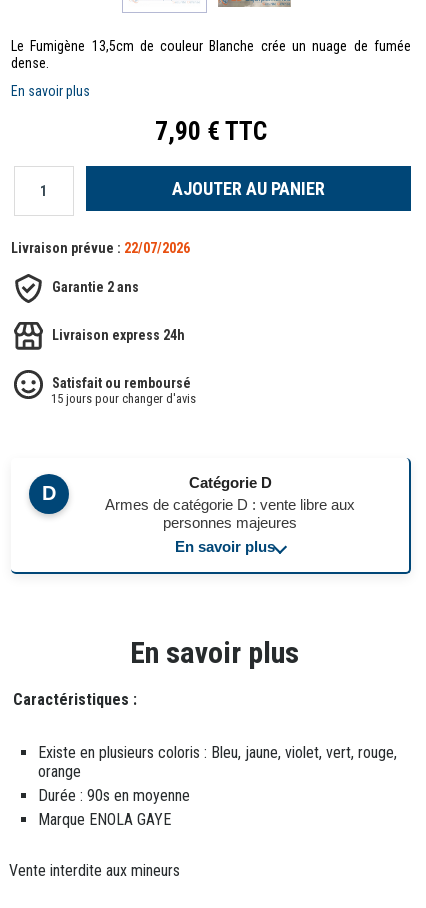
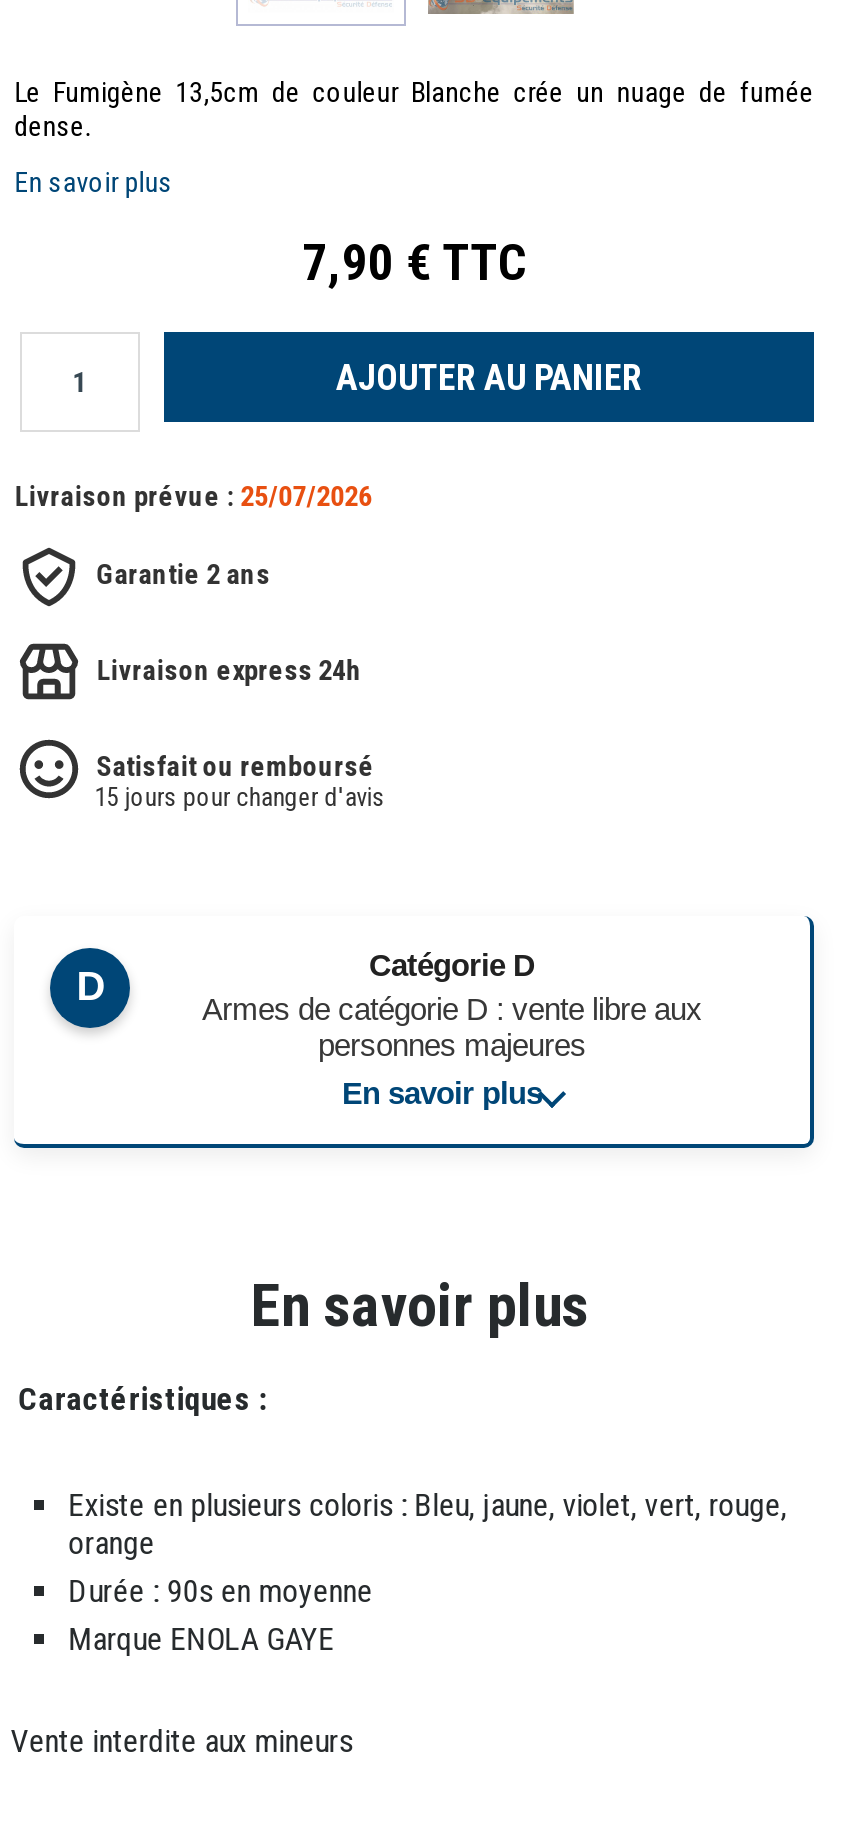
- Livraison prévue : 22/07/2026
+ Livraison prévue : 25/07/2026
